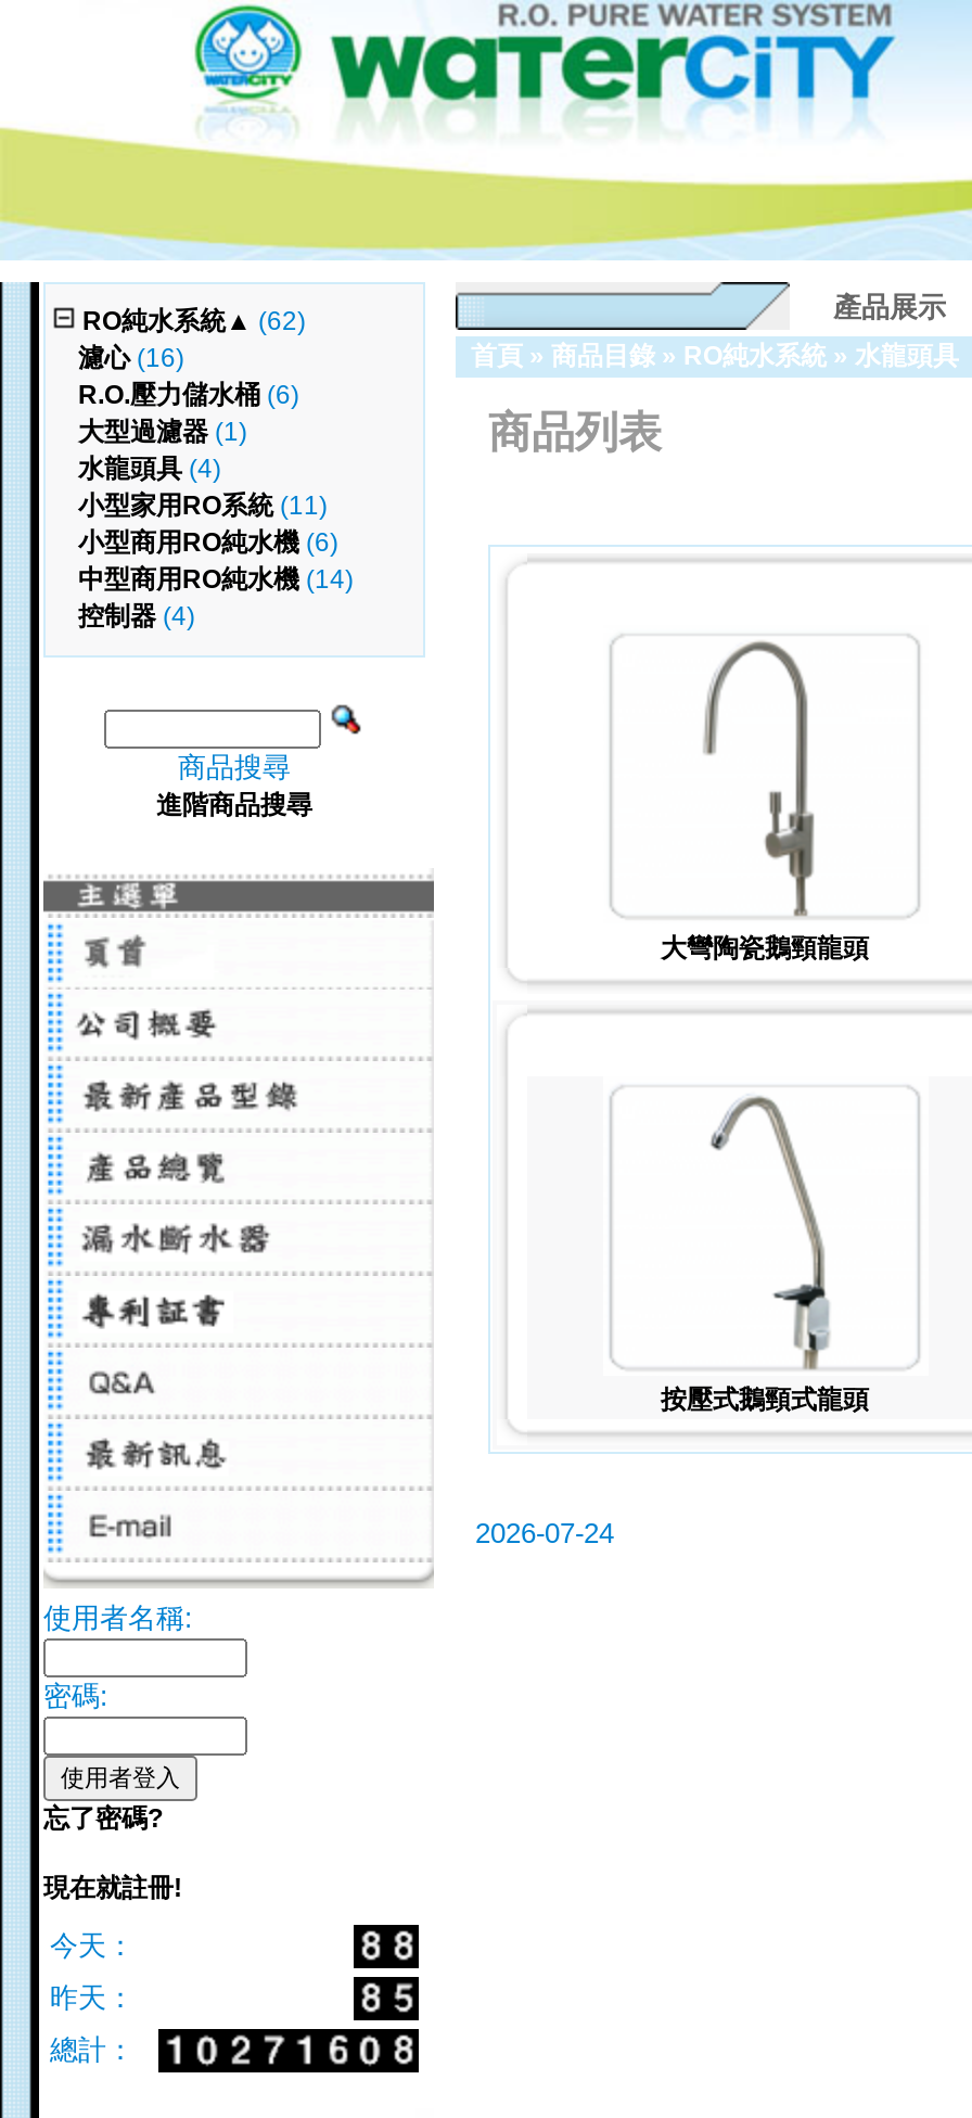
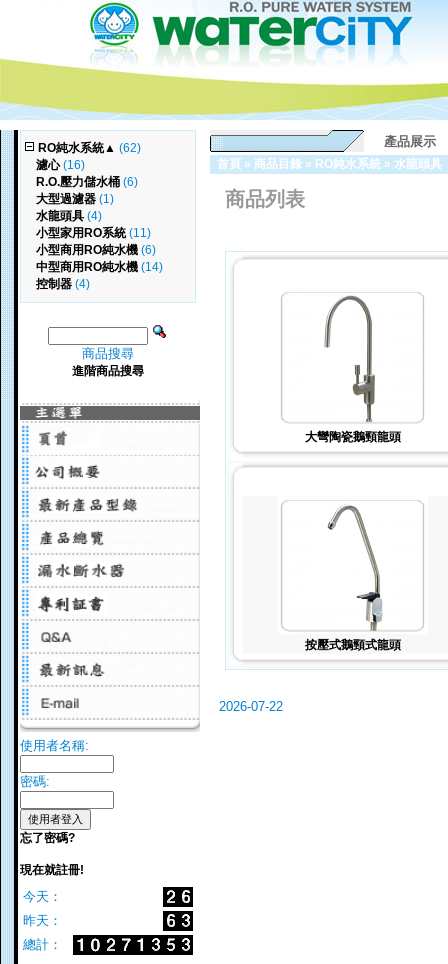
- 2026-07-24
+ 2026-07-22
